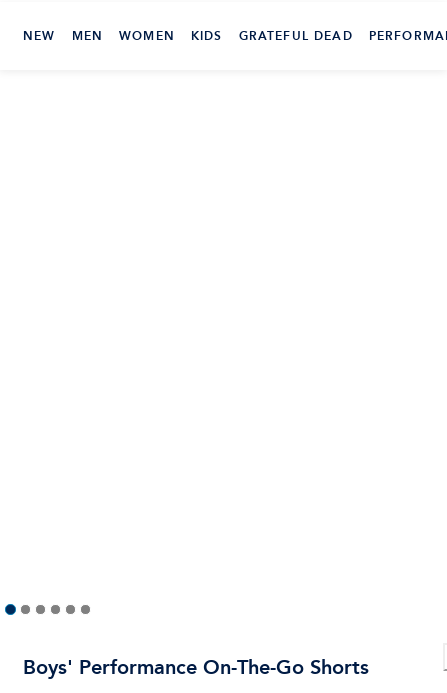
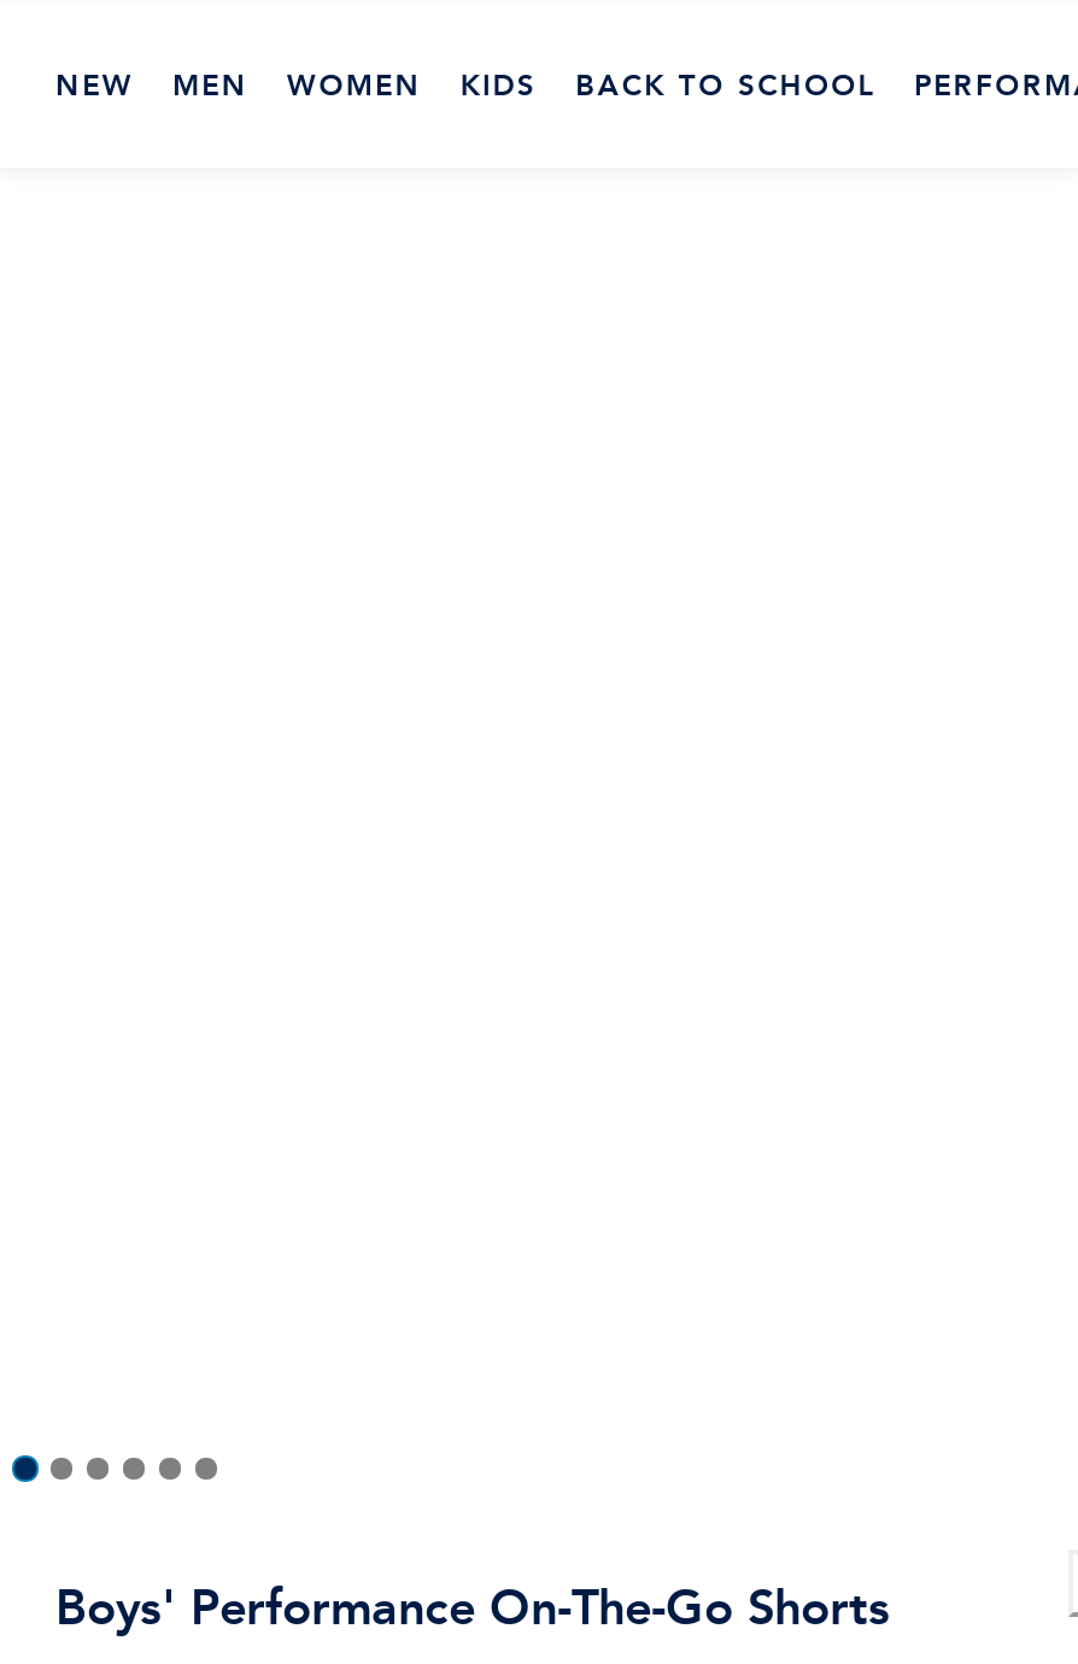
- GRATEFUL DEAD
+ BACK TO SCHOOL
